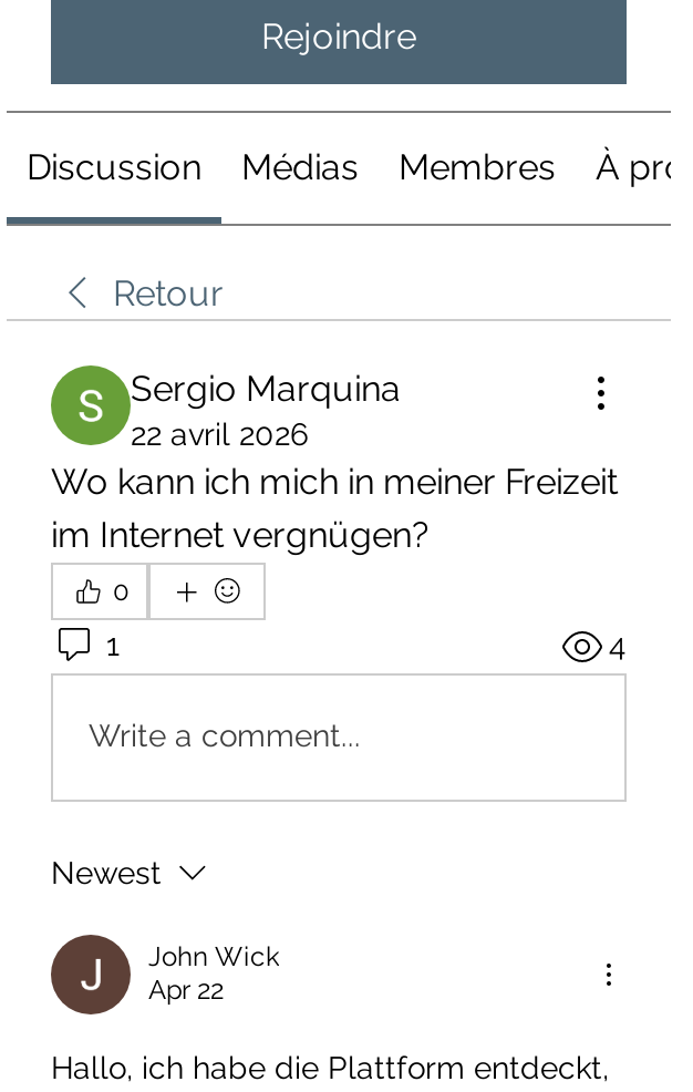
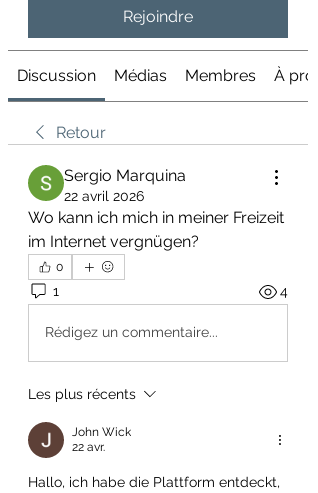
- Write a comment...
+ Rédigez un commentaire...

- Newest
+ Les plus récents

- Apr 22
+ 22 avr.
